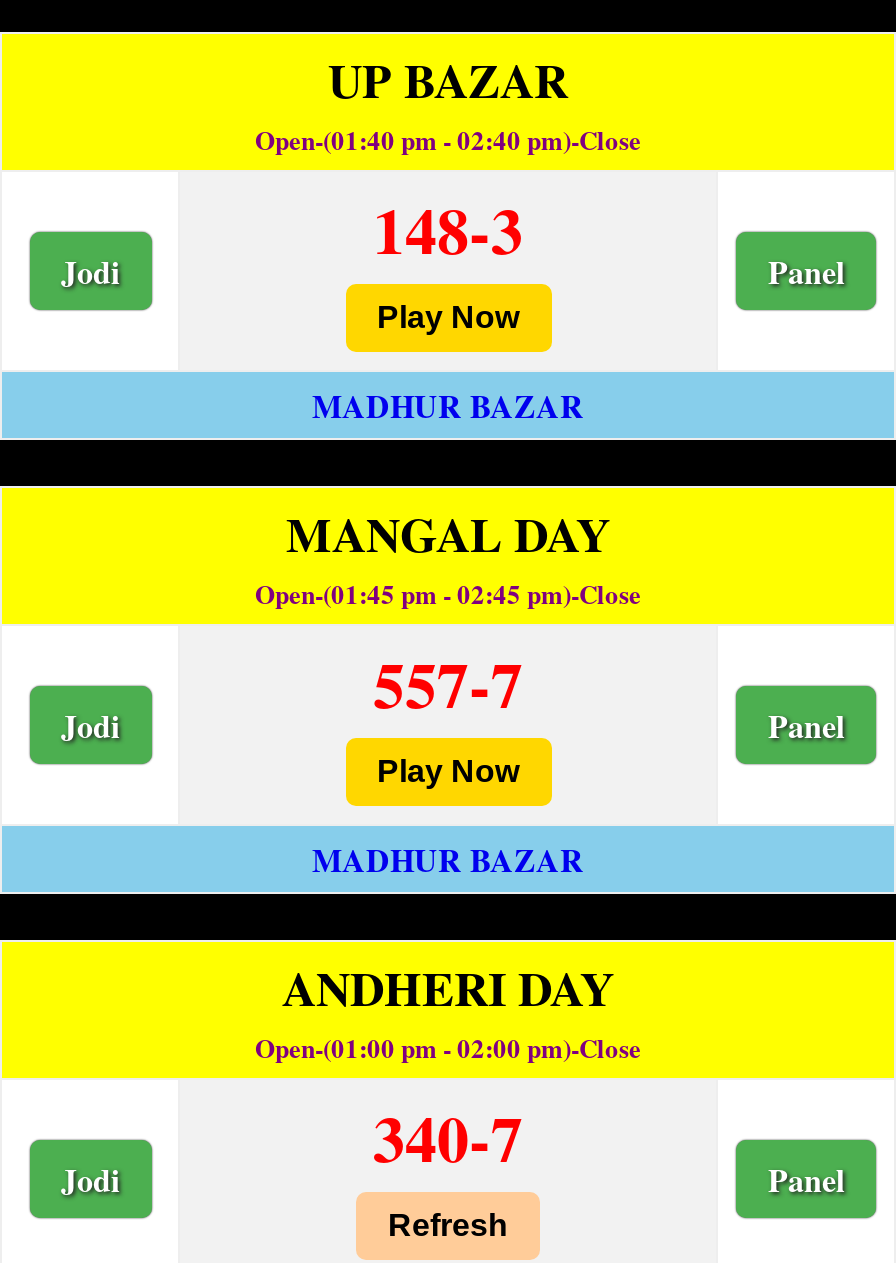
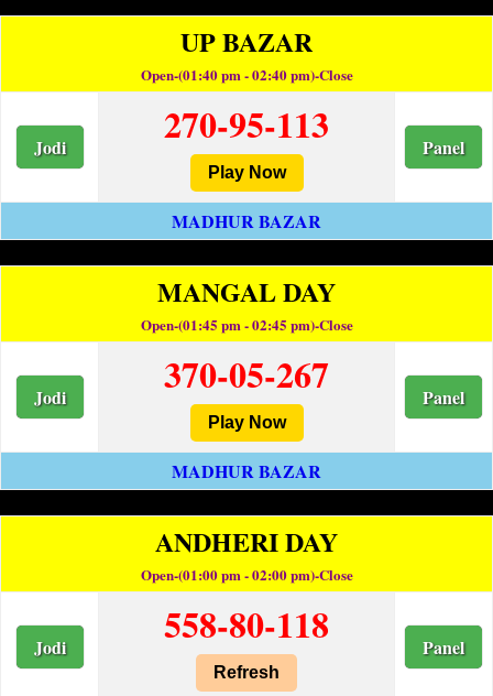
- 148-3
+ 270-95-113

- 557-7
+ 370-05-267

- 340-7
+ 558-80-118
